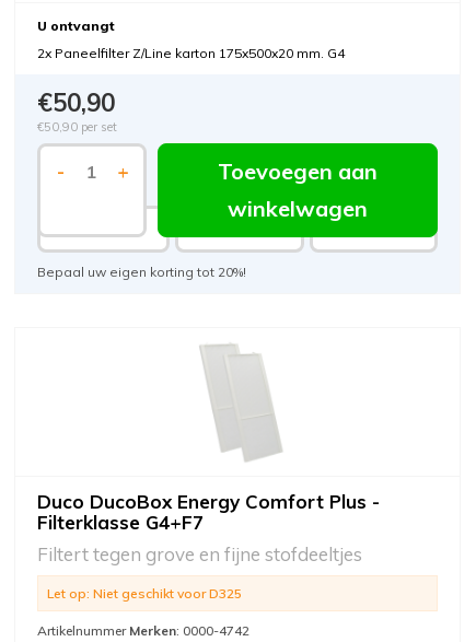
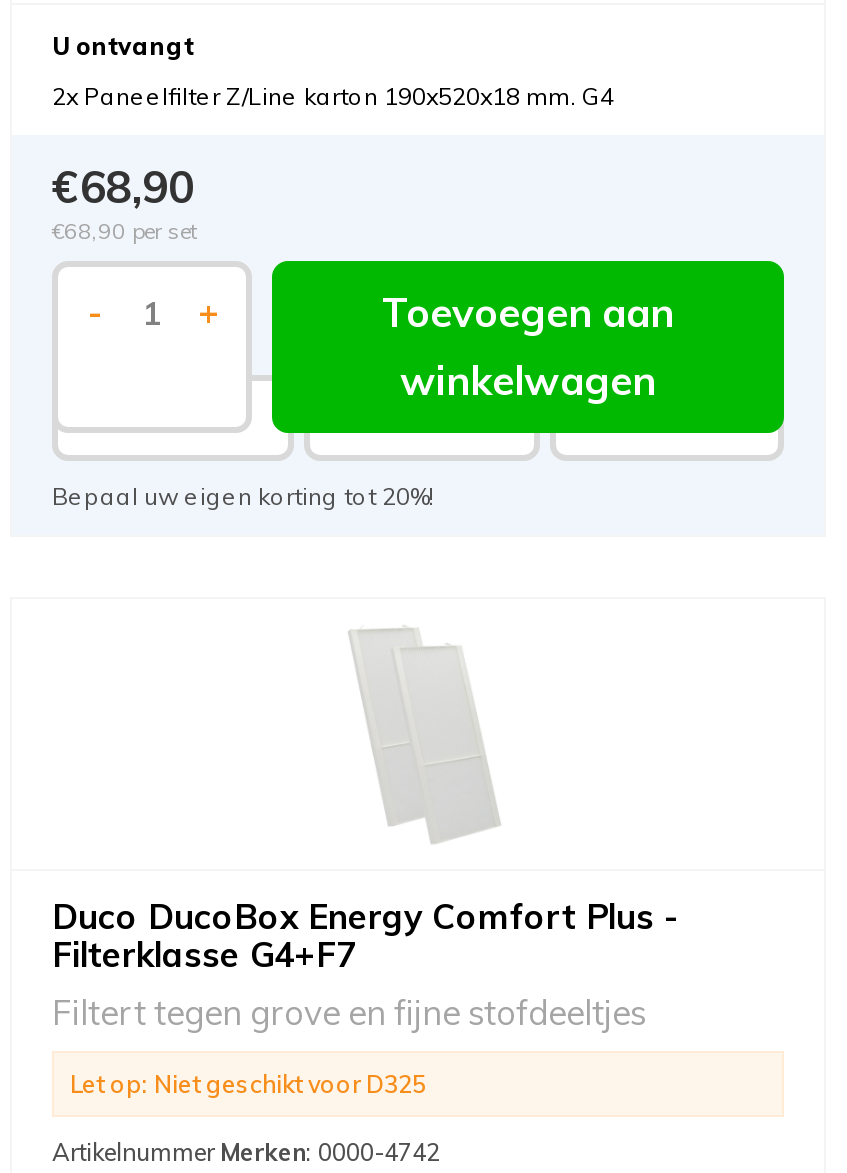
- 2x Paneelfilter Z/Line karton 175x500x20 mm. G4
+ 2x Paneelfilter Z/Line karton 190x520x18 mm. G4

- €50,90
+ €68,90

- €50,90 per set
+ €68,90 per set
